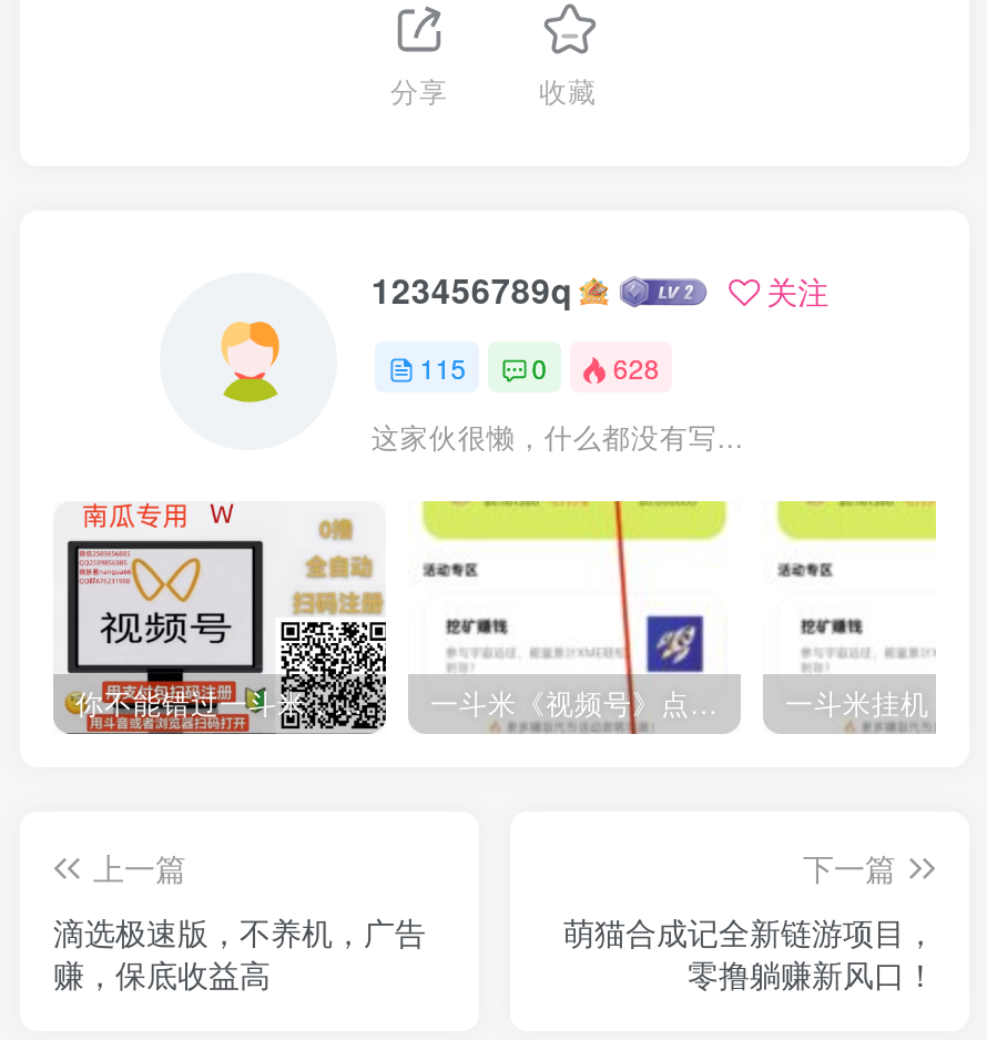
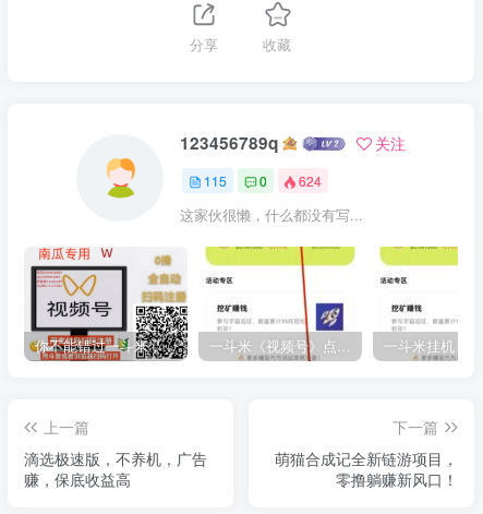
- 115 0 628
+ 115 0 624
